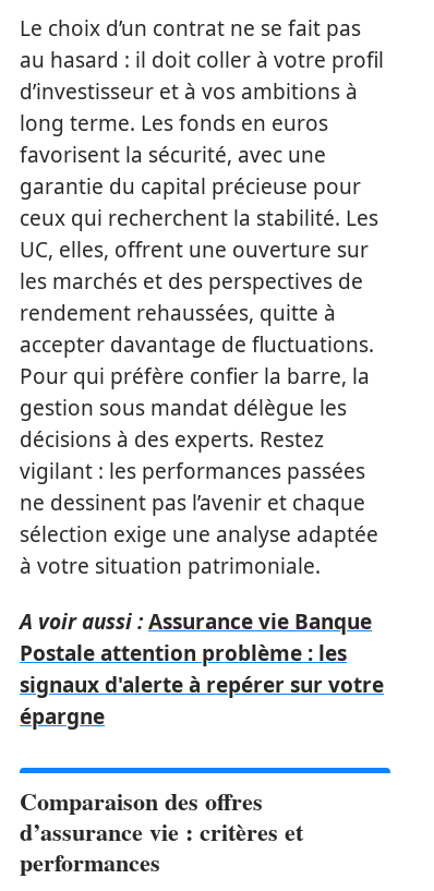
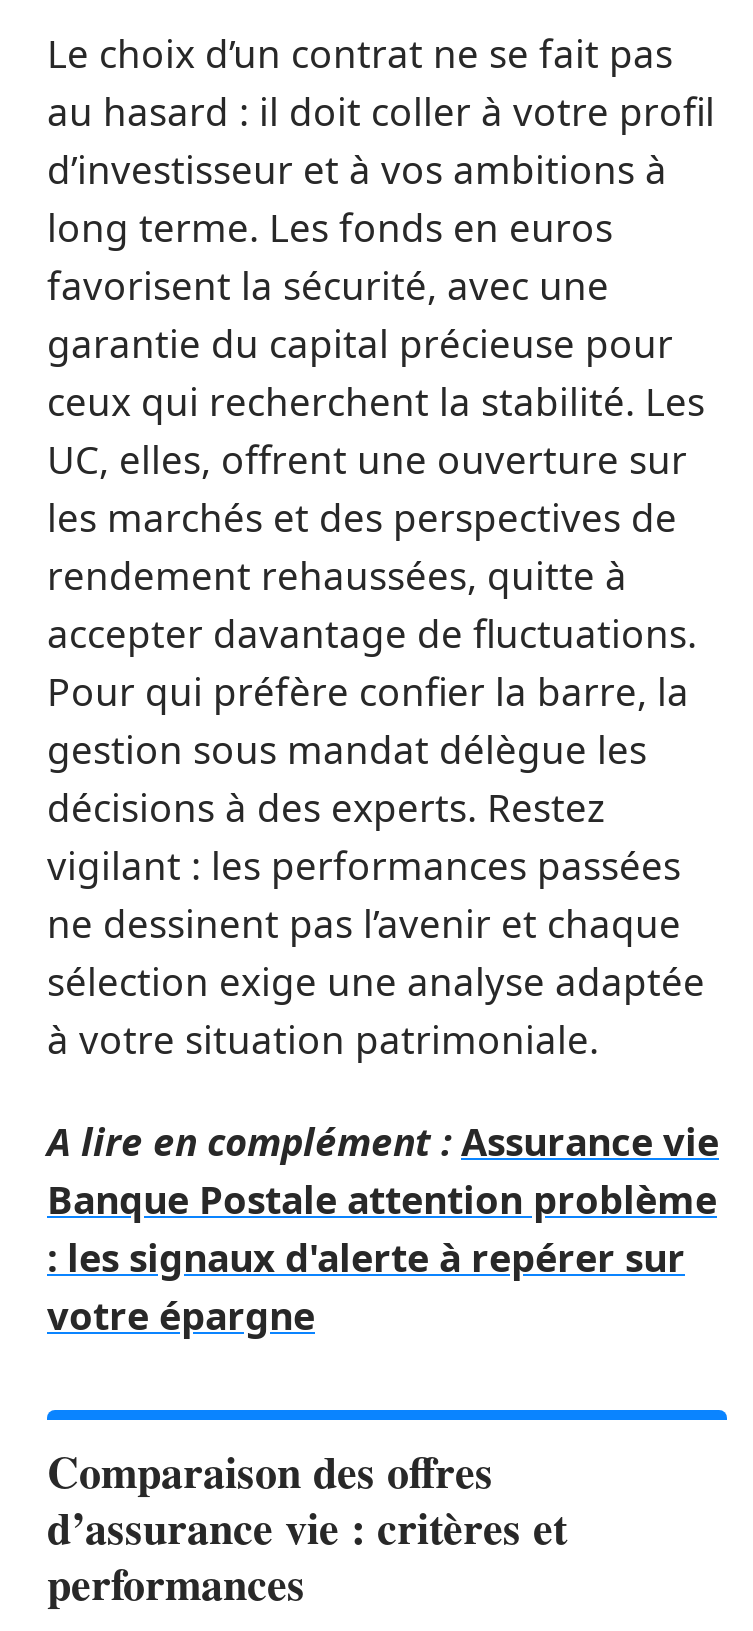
- A voir aussi : Assurance vie Banque
- Postale attention problème : les
- signaux d'alerte à repérer sur votre
- épargne
+ A lire en complément : Assurance vie
+ Banque Postale attention problème
+ : les signaux d'alerte à repérer sur
+ votre épargne
